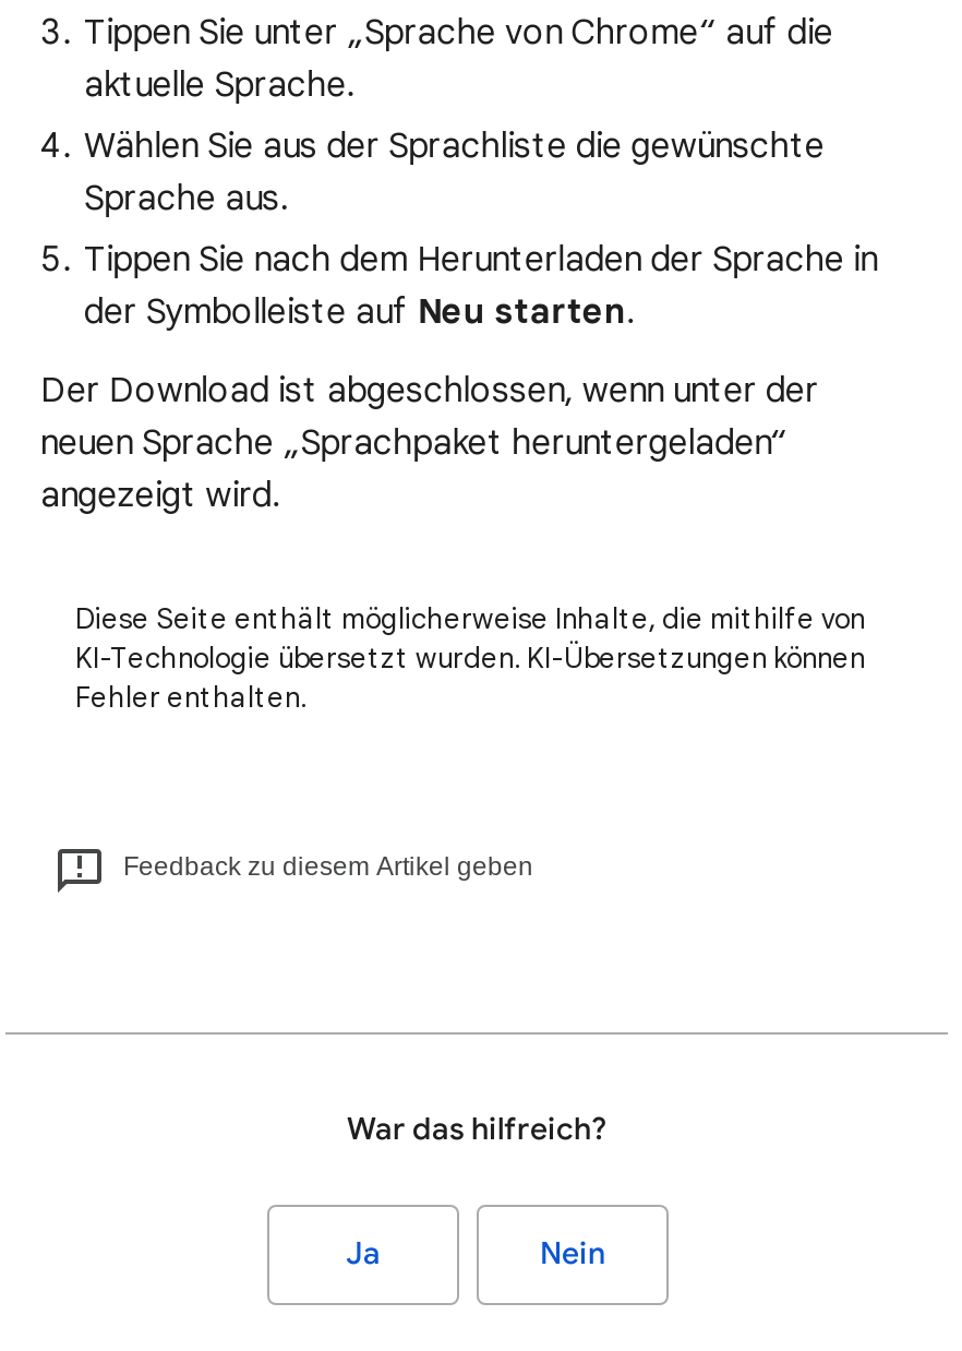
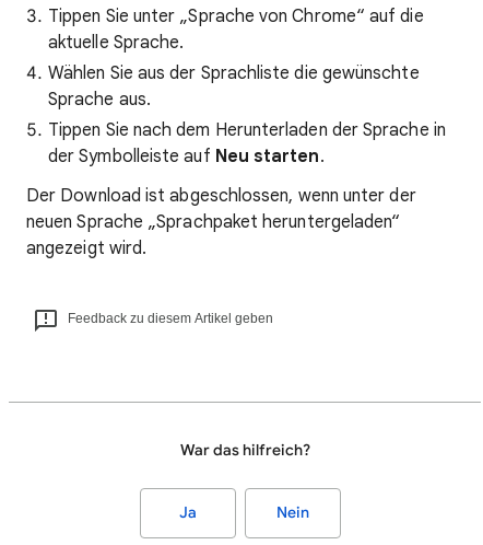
- Diese Seite enthält möglicherweise Inhalte, die mithilfe von
- KI-Technologie übersetzt wurden. KI-Übersetzungen können
- Fehler enthalten.
